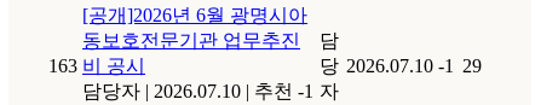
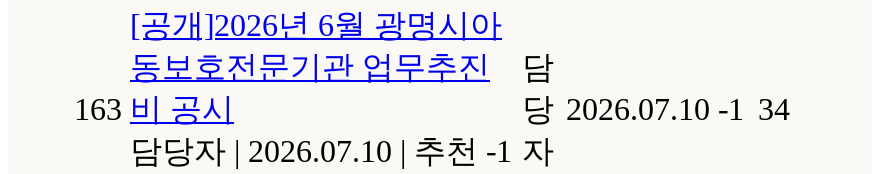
- 당 2026.07.10 -1 29
+ 당 2026.07.10 -1 34
